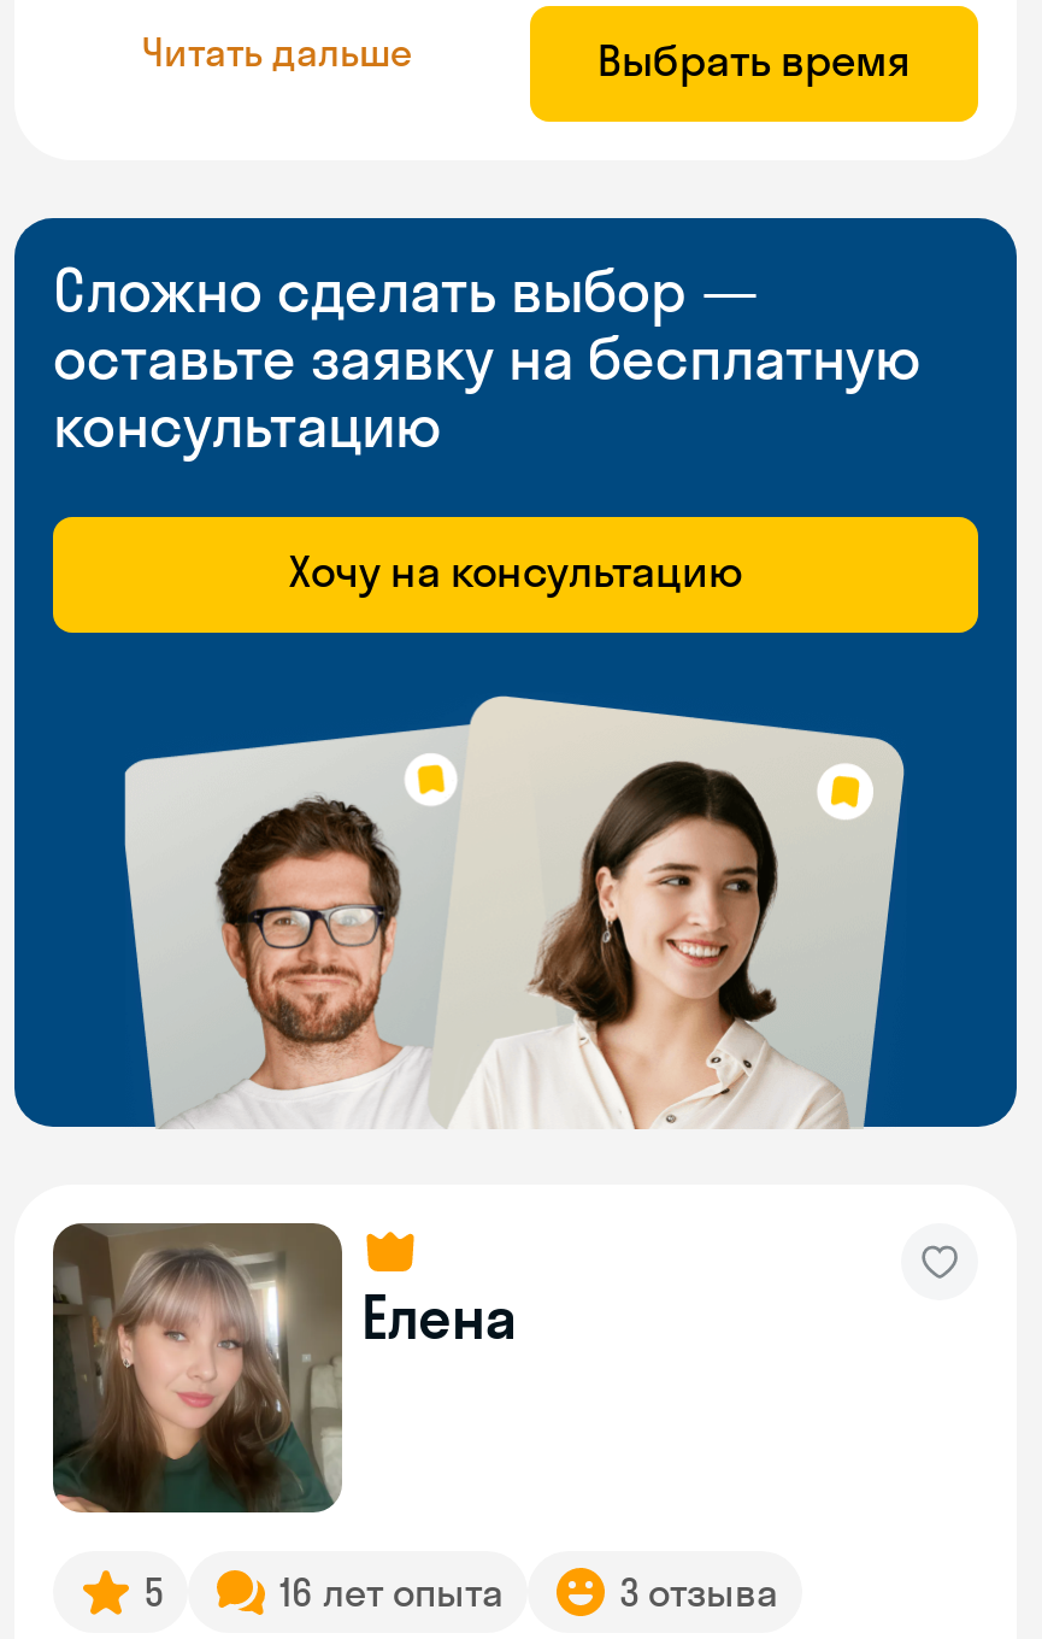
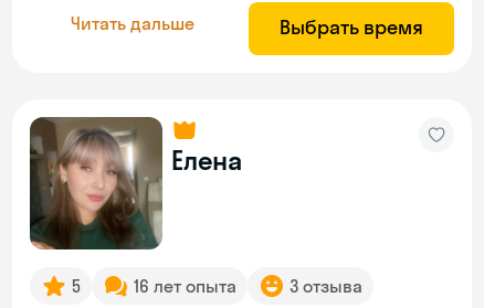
- [image]
- Сложно сделать выбор —
- оставьте заявку на бесплатную
- консультацию
- Хочу на консультацию
